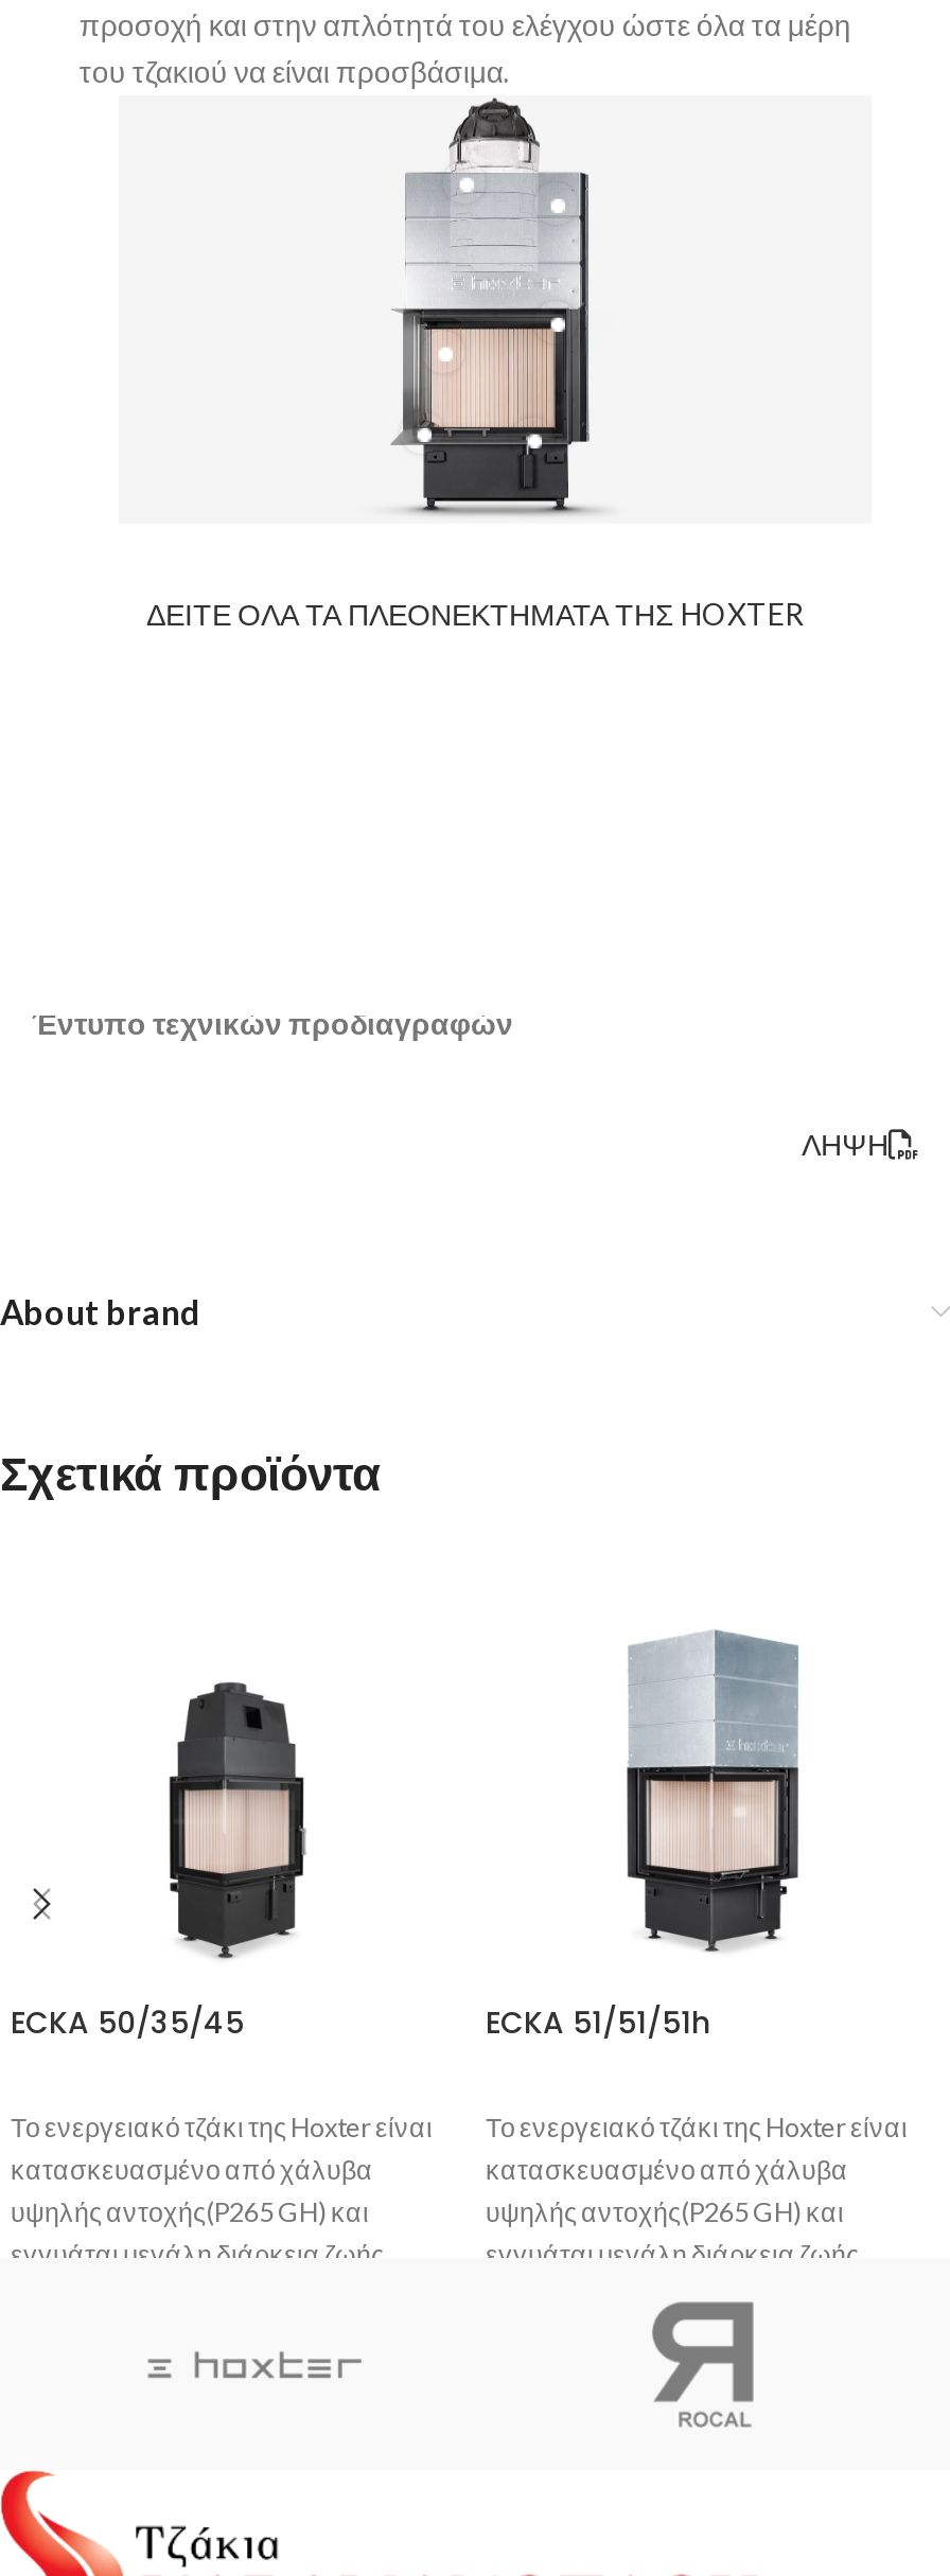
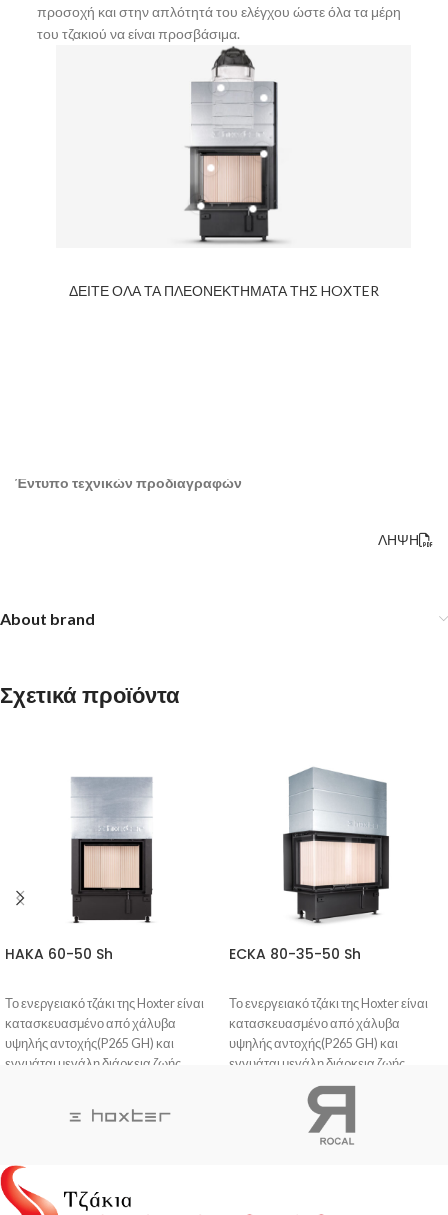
- [image]
- ECKA 51/51/51h
+ [image]
+ ECKA 80-35-50 Sh

- [image]
- ECKA 50/35/45
+ [image]
+ HAKA 60-50 Sh
